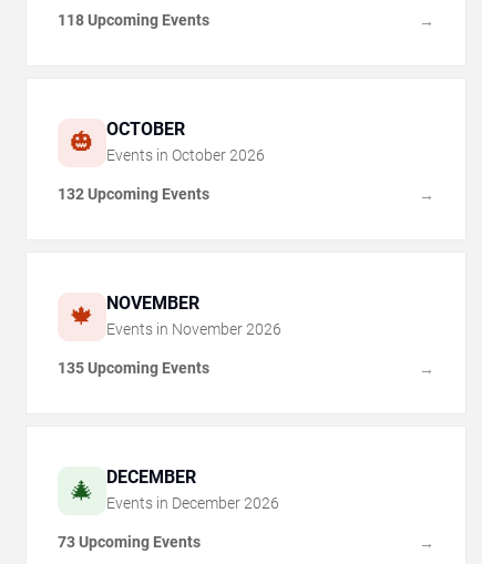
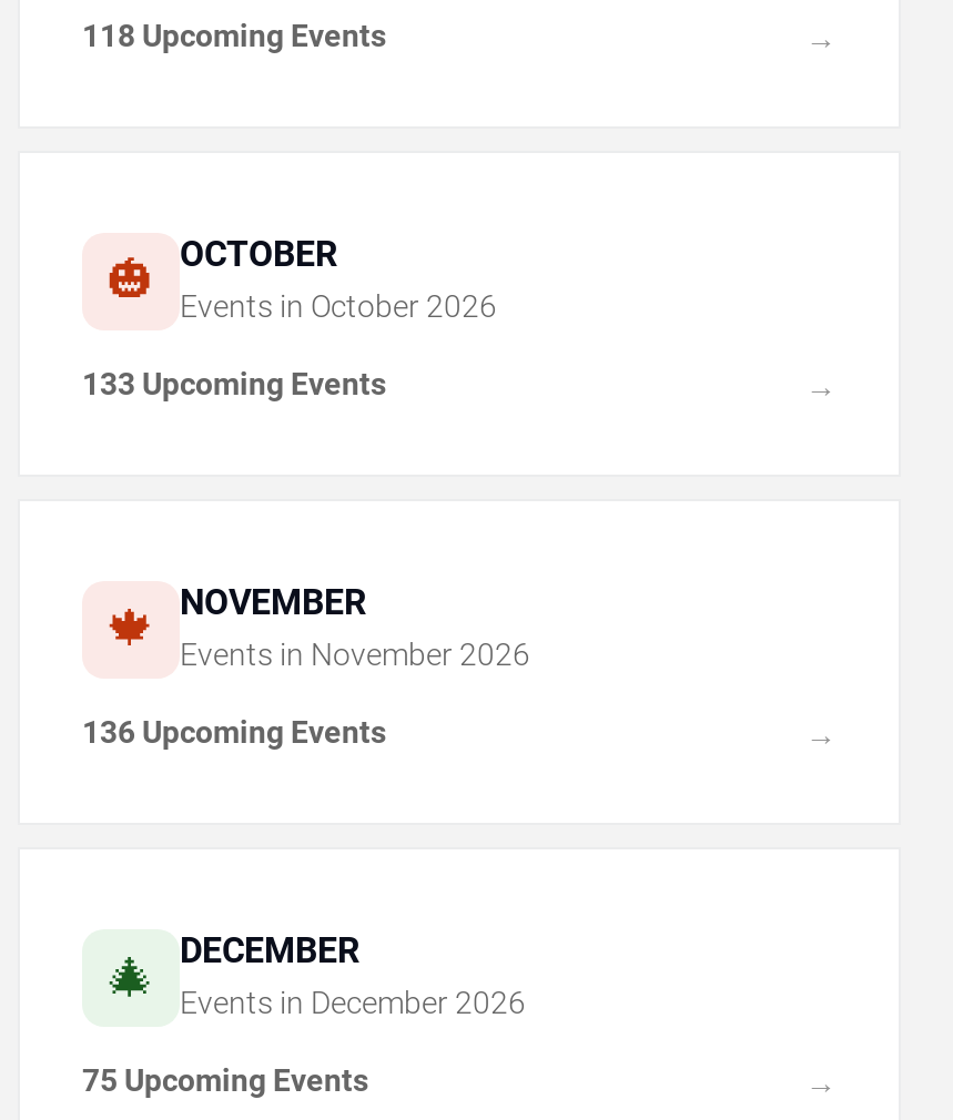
- 132 Upcoming Events
+ 133 Upcoming Events

- 135 Upcoming Events
+ 136 Upcoming Events

- 73 Upcoming Events
+ 75 Upcoming Events
